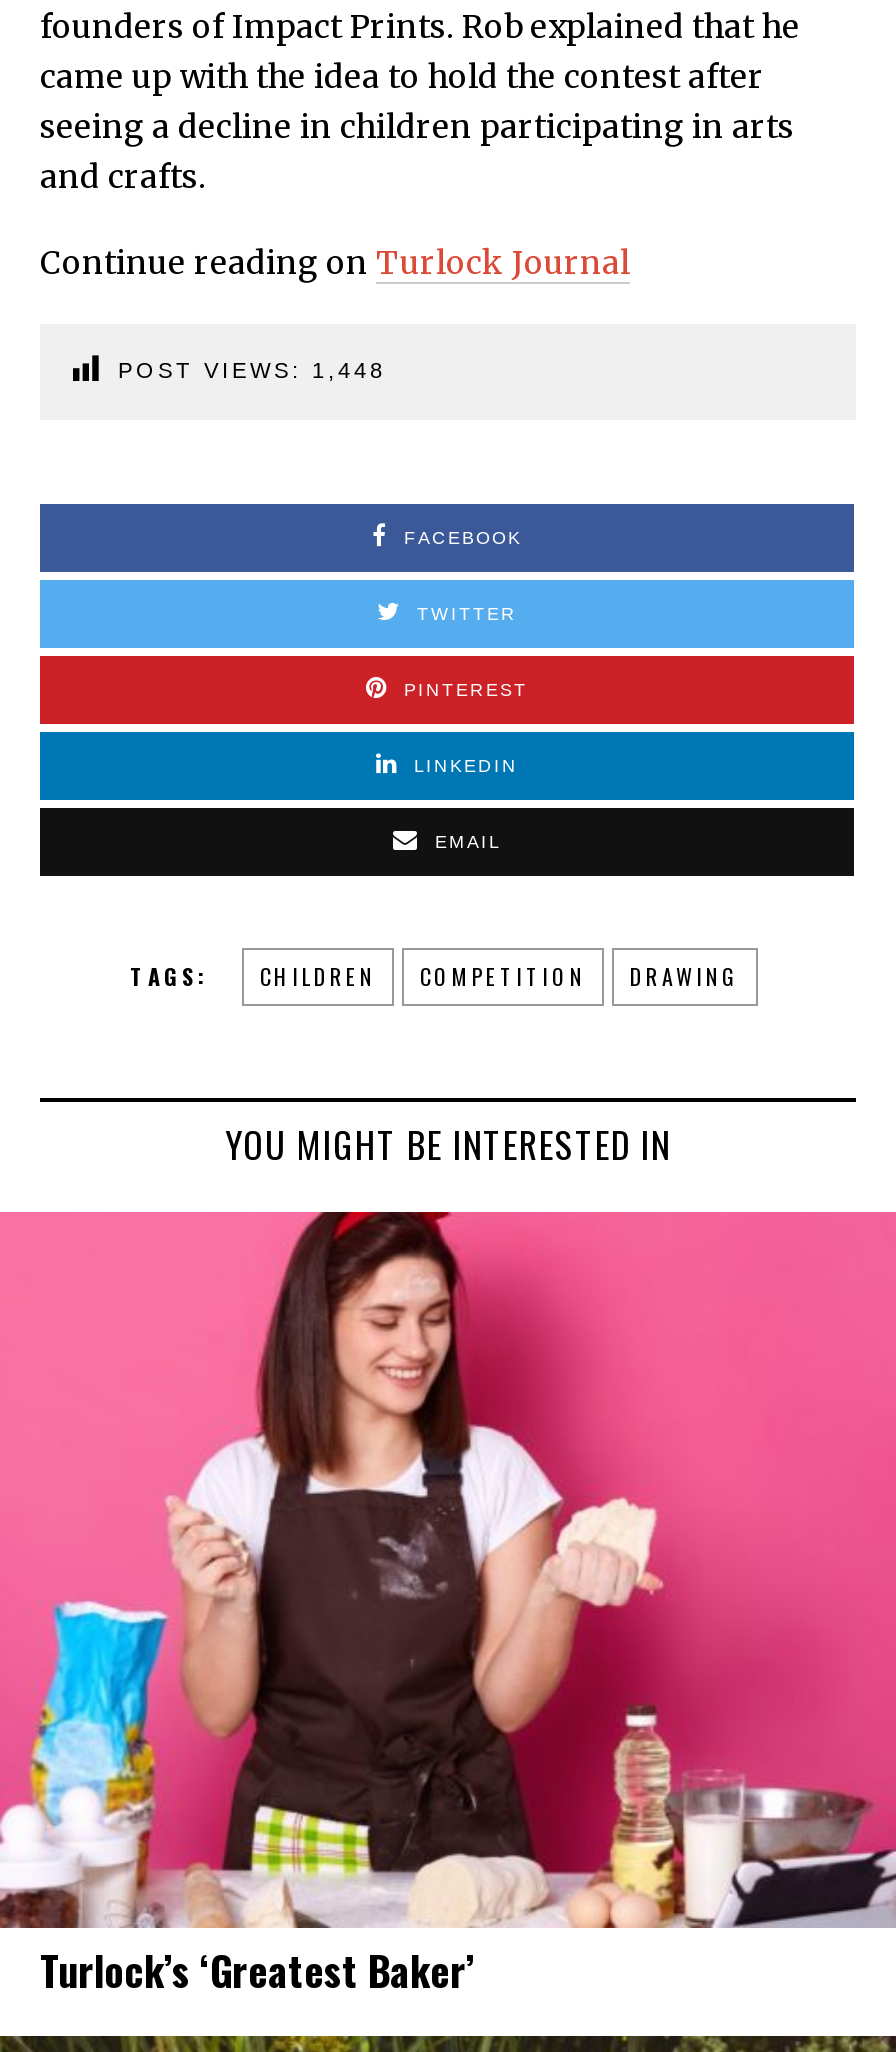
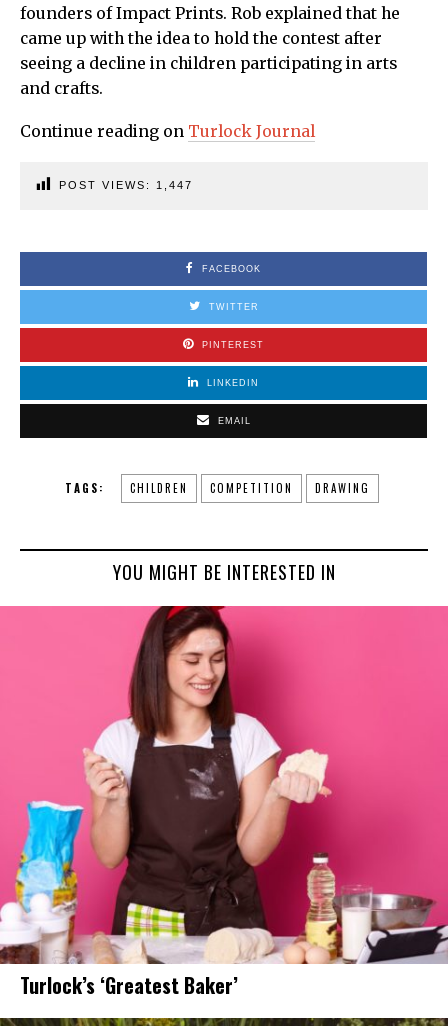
- POST VIEWS: 1,448
+ POST VIEWS: 1,447
